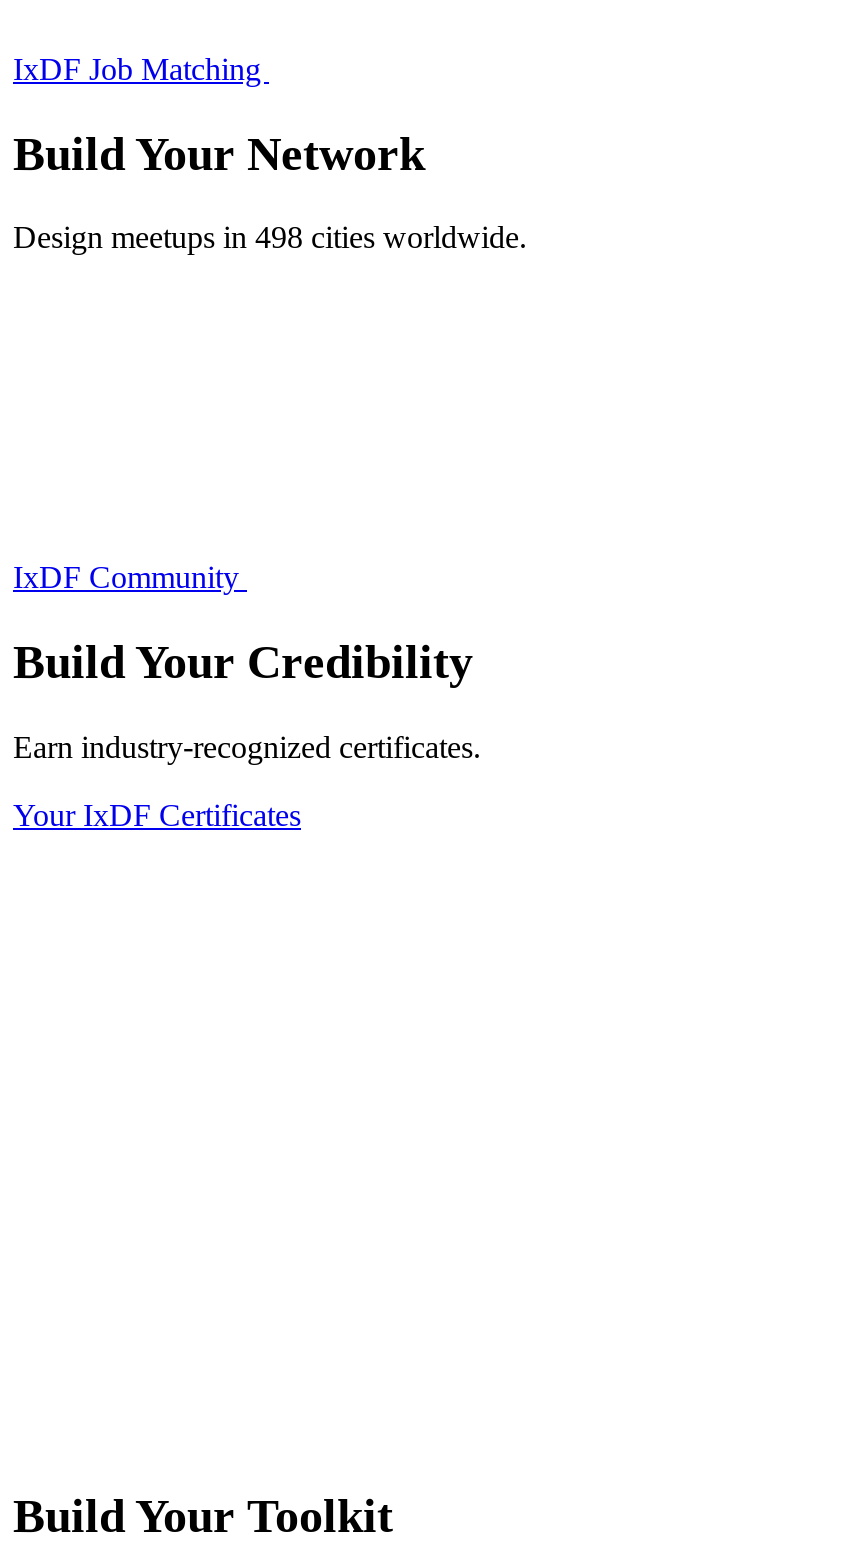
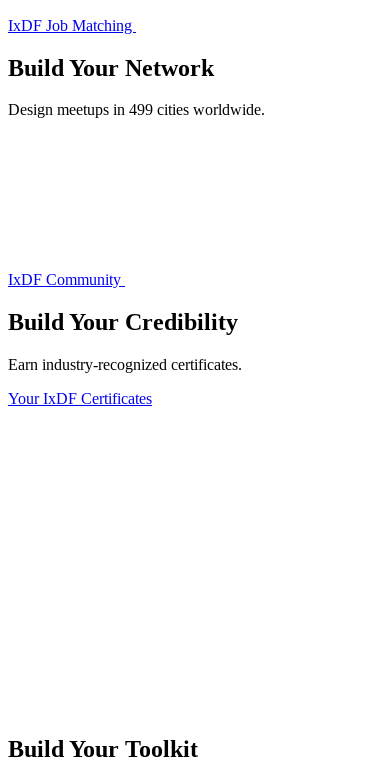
- Design meetups in 498 cities worldwide.
+ Design meetups in 499 cities worldwide.
